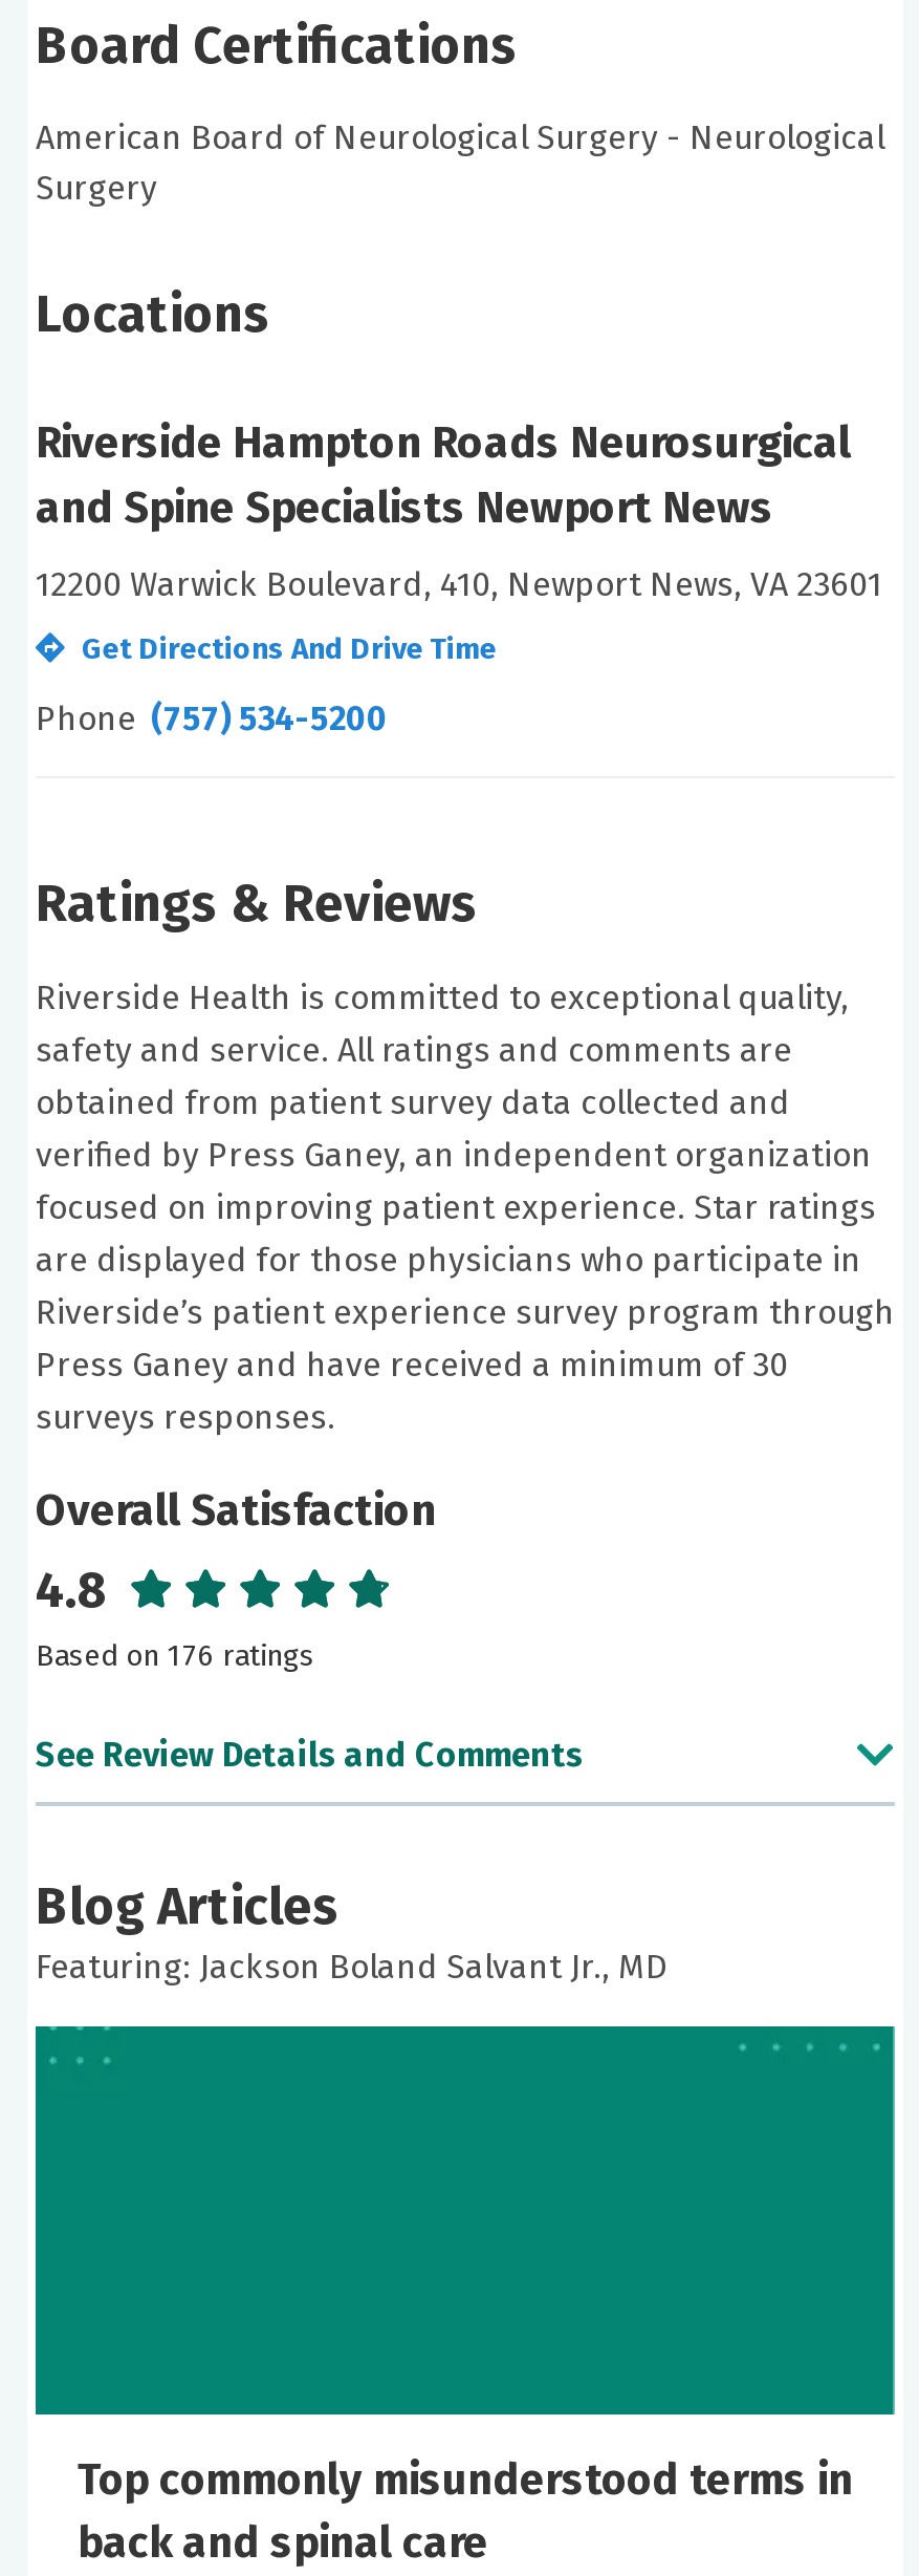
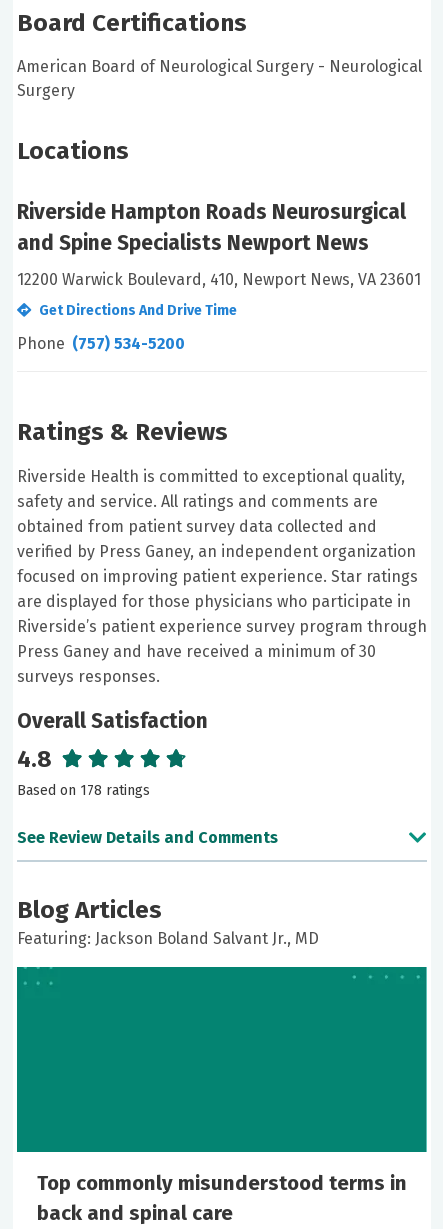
- Based on 176 ratings
+ Based on 178 ratings
